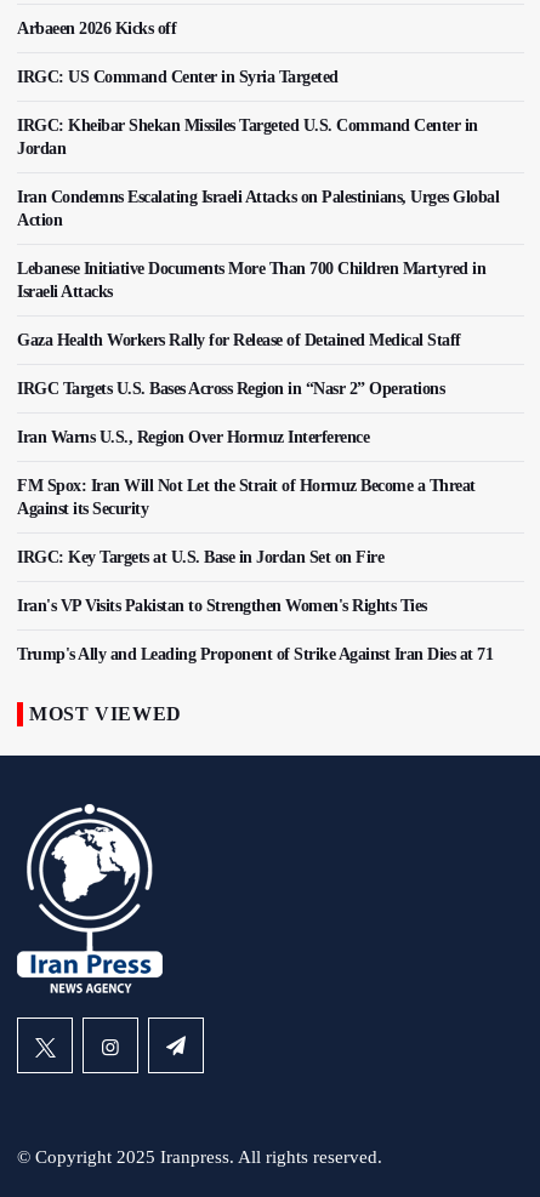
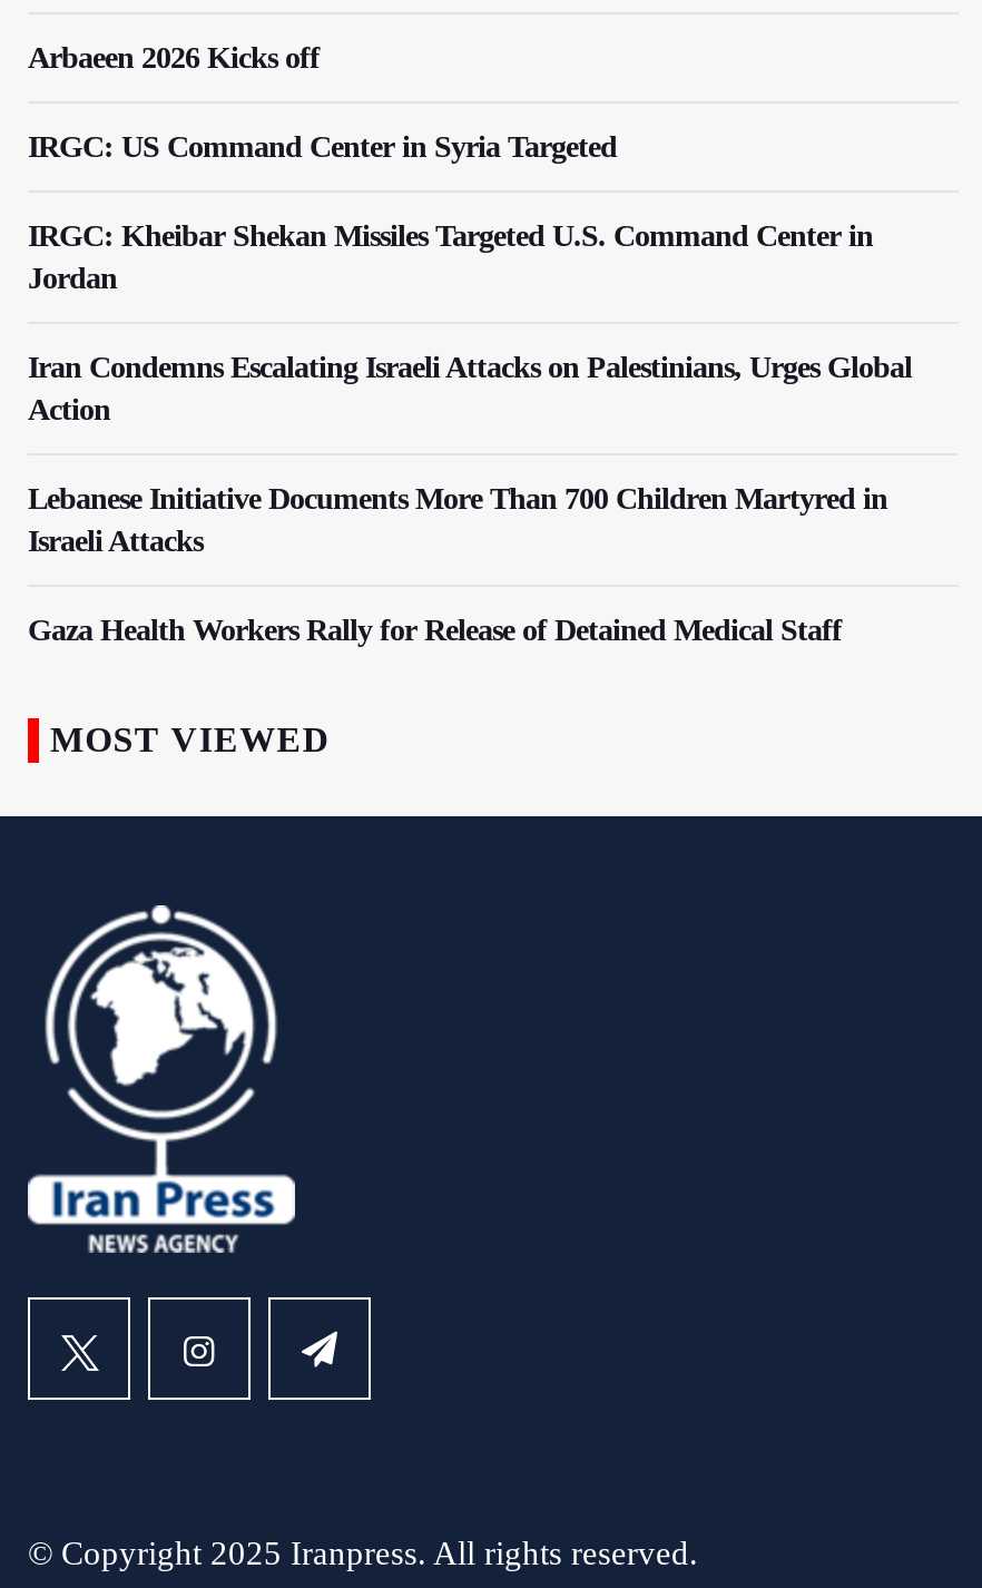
- IRGC Targets U.S. Bases Across Region in “Nasr 2” Operations
- Iran Warns U.S., Region Over Hormuz Interference
- FM Spox: Iran Will Not Let the Strait of Hormuz Become a Threat
- Against its Security
- IRGC: Key Targets at U.S. Base in Jordan Set on Fire
- Iran's VP Visits Pakistan to Strengthen Women's Rights Ties
- Trump's Ally and Leading Proponent of Strike Against Iran Dies at 71
